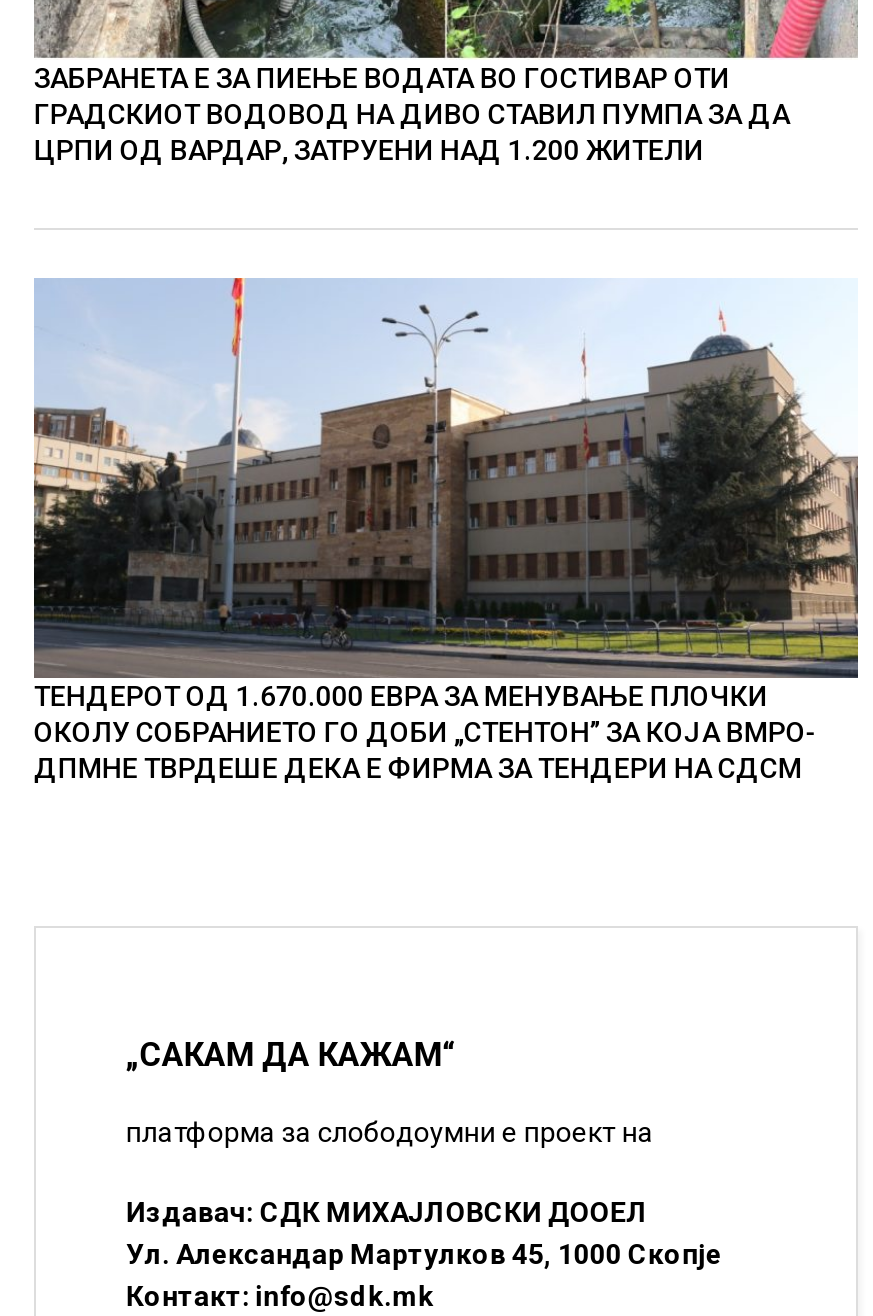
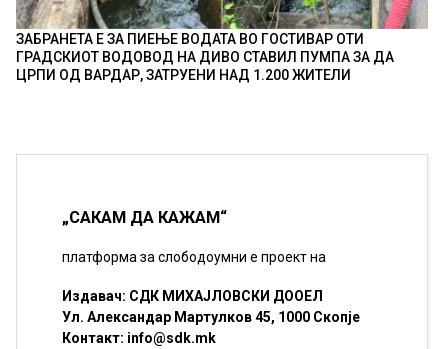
- [image]
- ТЕНДЕРОТ ОД 1.670.000 ЕВРА ЗА МЕНУВАЊЕ ПЛОЧКИ
- ОКОЛУ СОБРАНИЕТО ГО ДОБИ „СТЕНТОН” ЗА КОЈА ВМРО-
- ДПМНЕ ТВРДЕШЕ ДЕКА Е ФИРМА ЗА ТЕНДЕРИ НА СДСМ
